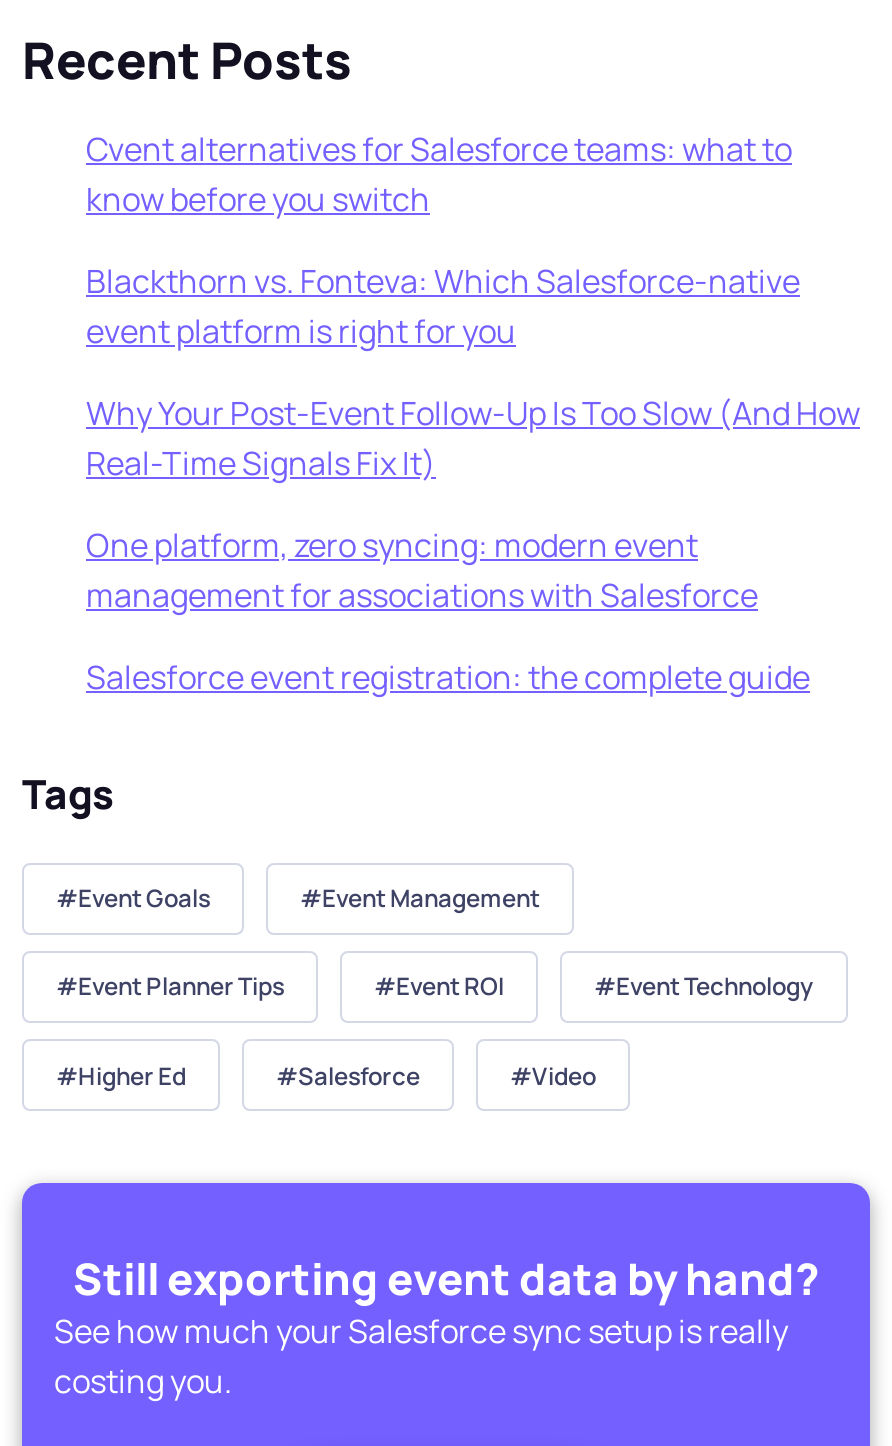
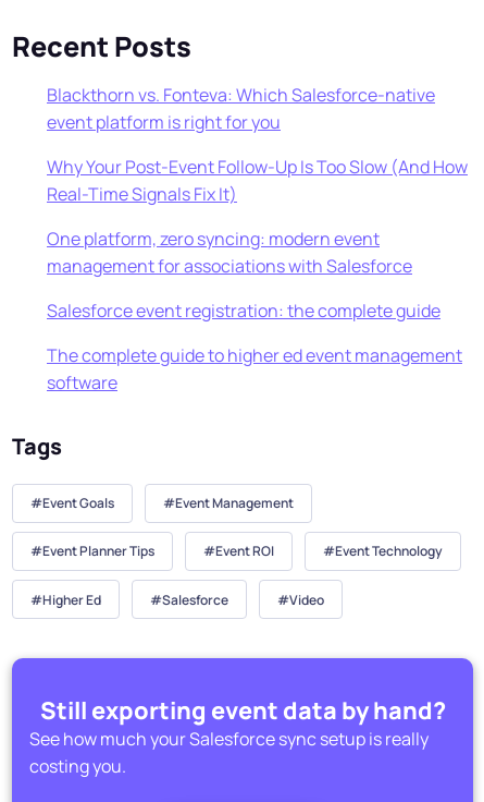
- Cvent alternatives for Salesforce teams: what to
- know before you switch

moved up: Blackthorn vs. Fonteva: Which Salesforce-native | event platform is right for you | Why Your Post-Event Follow-Up Is Too Slow (And How | Real-Time Signals Fix It) | One platform, zero syncing: modern event | management for associations with Salesforce | Salesforce event registration: the complete guide

+ The complete guide to higher ed event management
+ software
